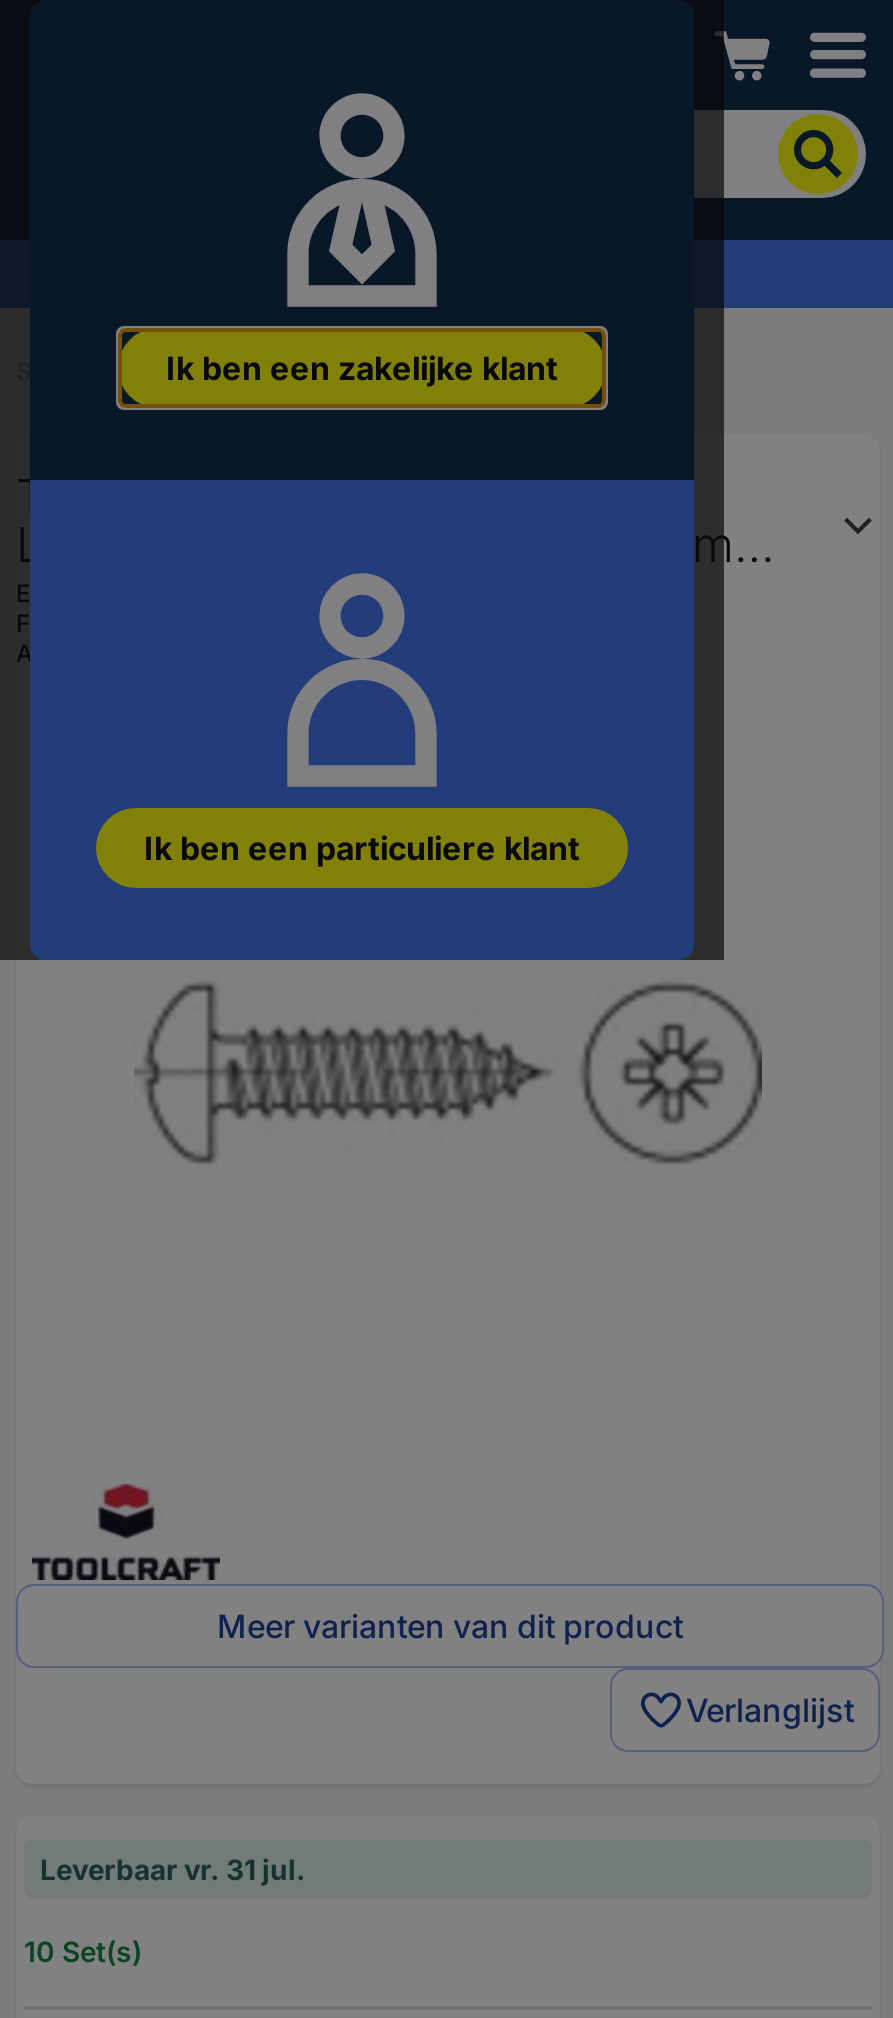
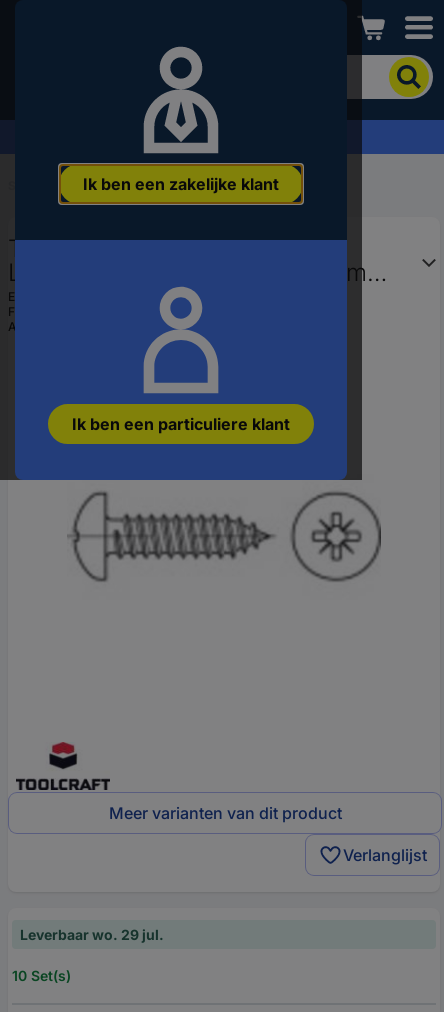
- Leverbaar vr. 31 jul.
+ Leverbaar wo. 29 jul.
